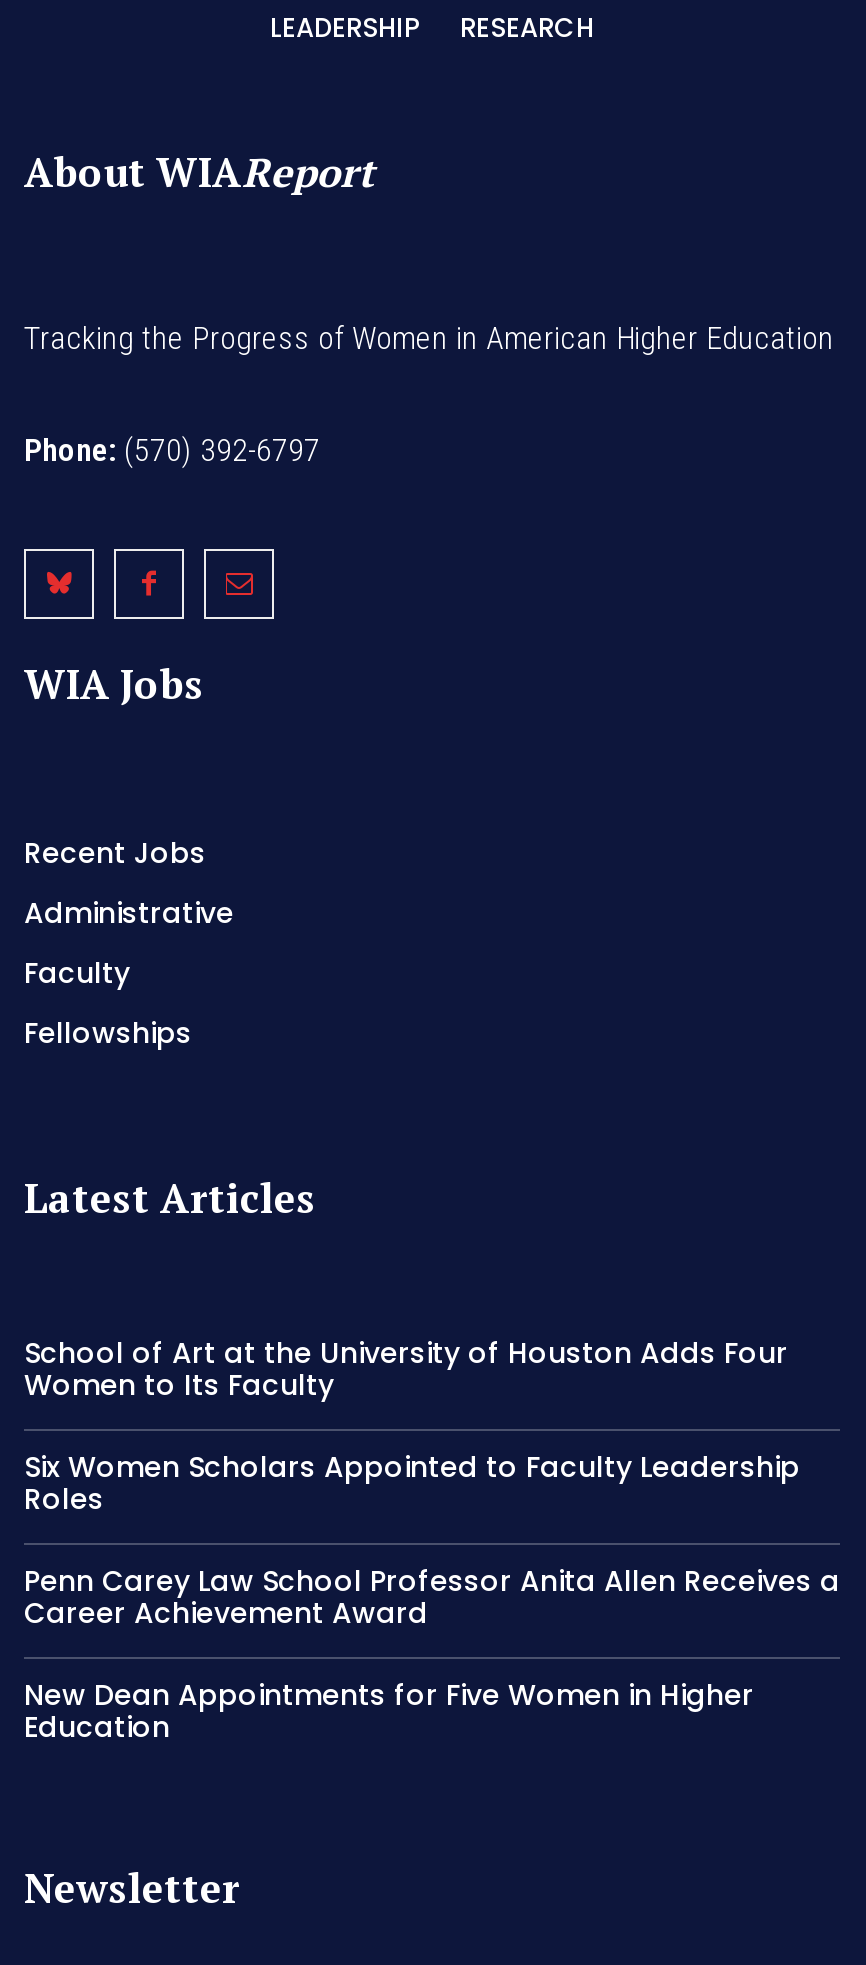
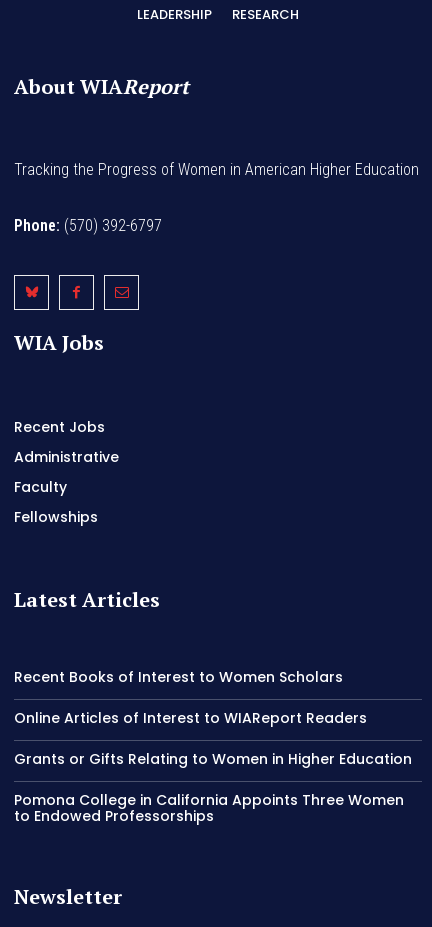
- School of Art at the University of Houston Adds Four
- Women to Its Faculty
+ Recent Books of Interest to Women Scholars

- Six Women Scholars Appointed to Faculty Leadership
- Roles
+ Online Articles of Interest to WIAReport Readers

- Penn Carey Law School Professor Anita Allen Receives a
- Career Achievement Award
+ Grants or Gifts Relating to Women in Higher Education

- New Dean Appointments for Five Women in Higher
- Education
+ Pomona College in California Appoints Three Women
+ to Endowed Professorships
